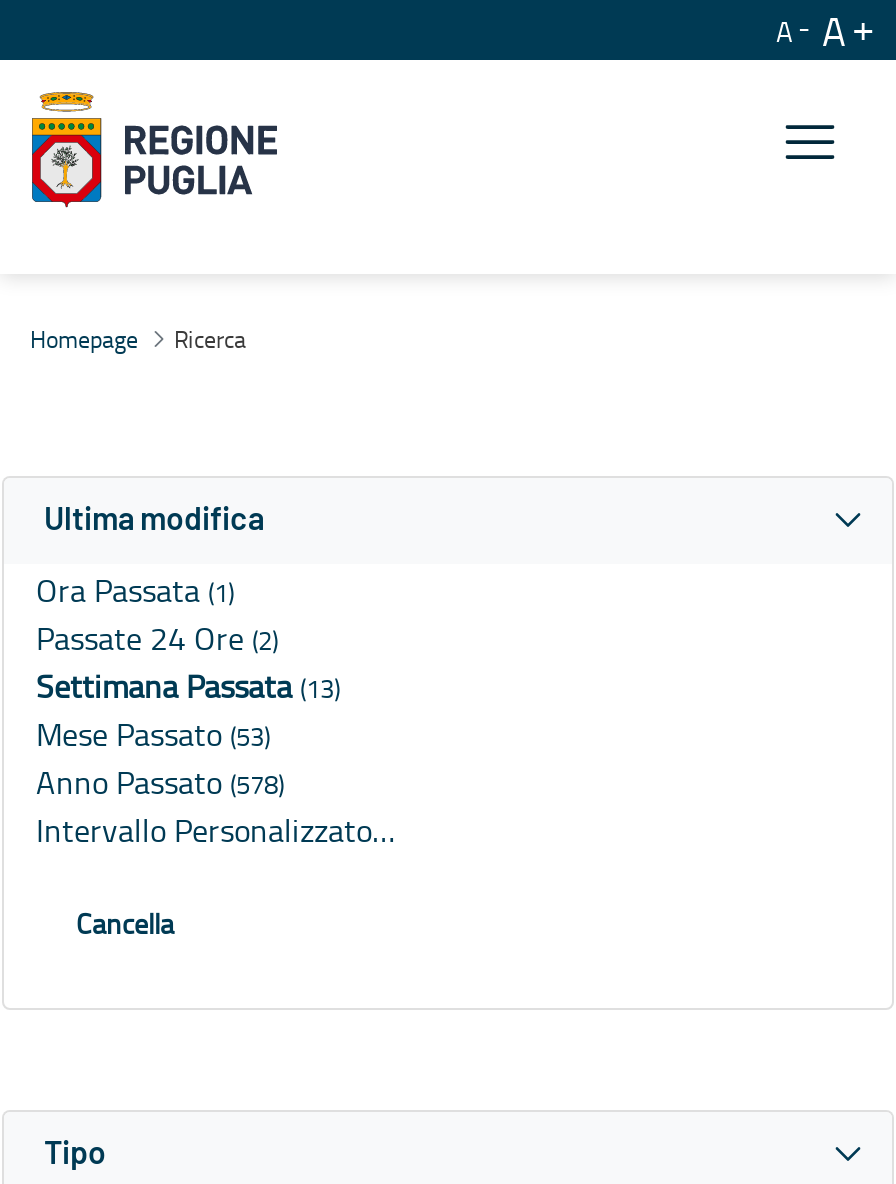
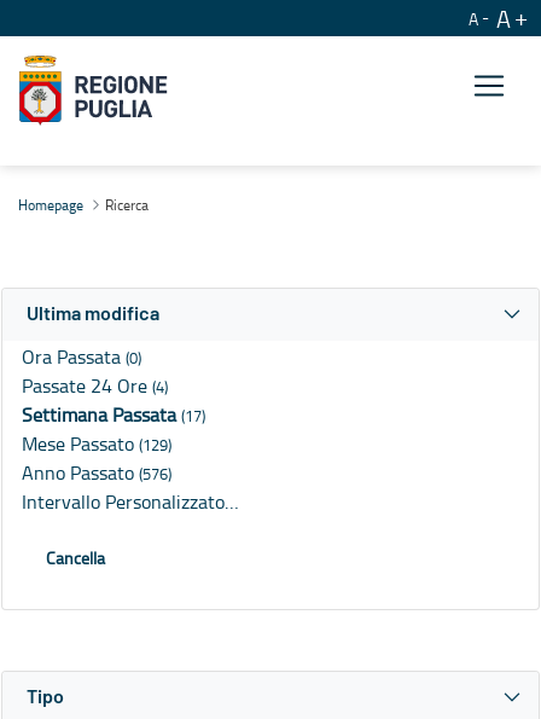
- Ora Passata (1)
+ Ora Passata (0)

- Passate 24 Ore (2)
+ Passate 24 Ore (4)

- Settimana Passata (13)
+ Settimana Passata (17)

- Mese Passato (53)
+ Mese Passato (129)

- Anno Passato (578)
+ Anno Passato (576)
